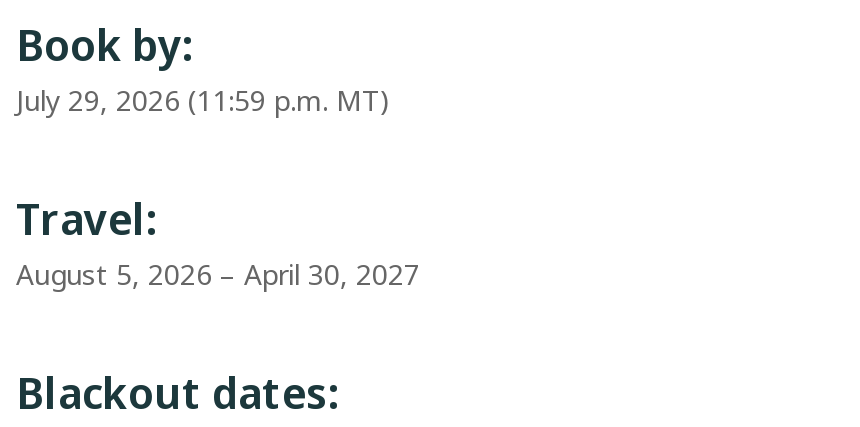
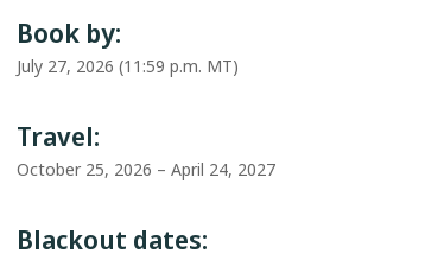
- July 29, 2026 (11:59 p.m. MT)
+ July 27, 2026 (11:59 p.m. MT)

- August 5, 2026 – April 30, 2027
+ October 25, 2026 – April 24, 2027
